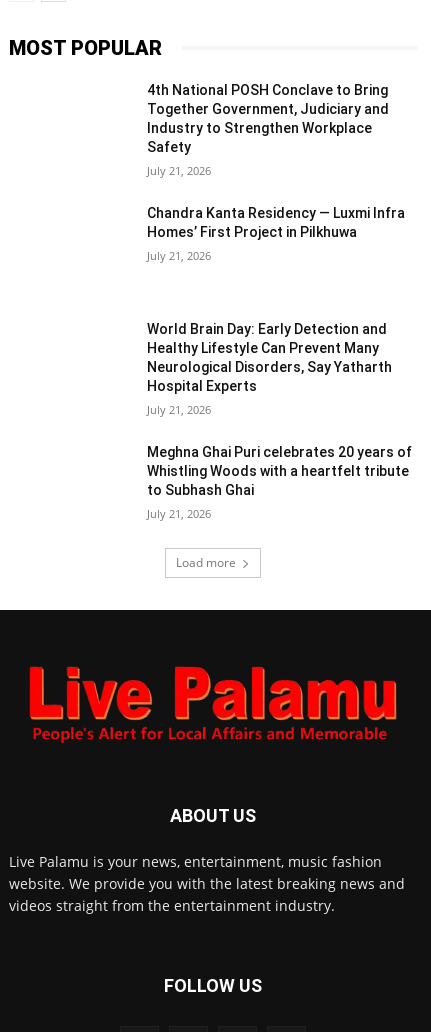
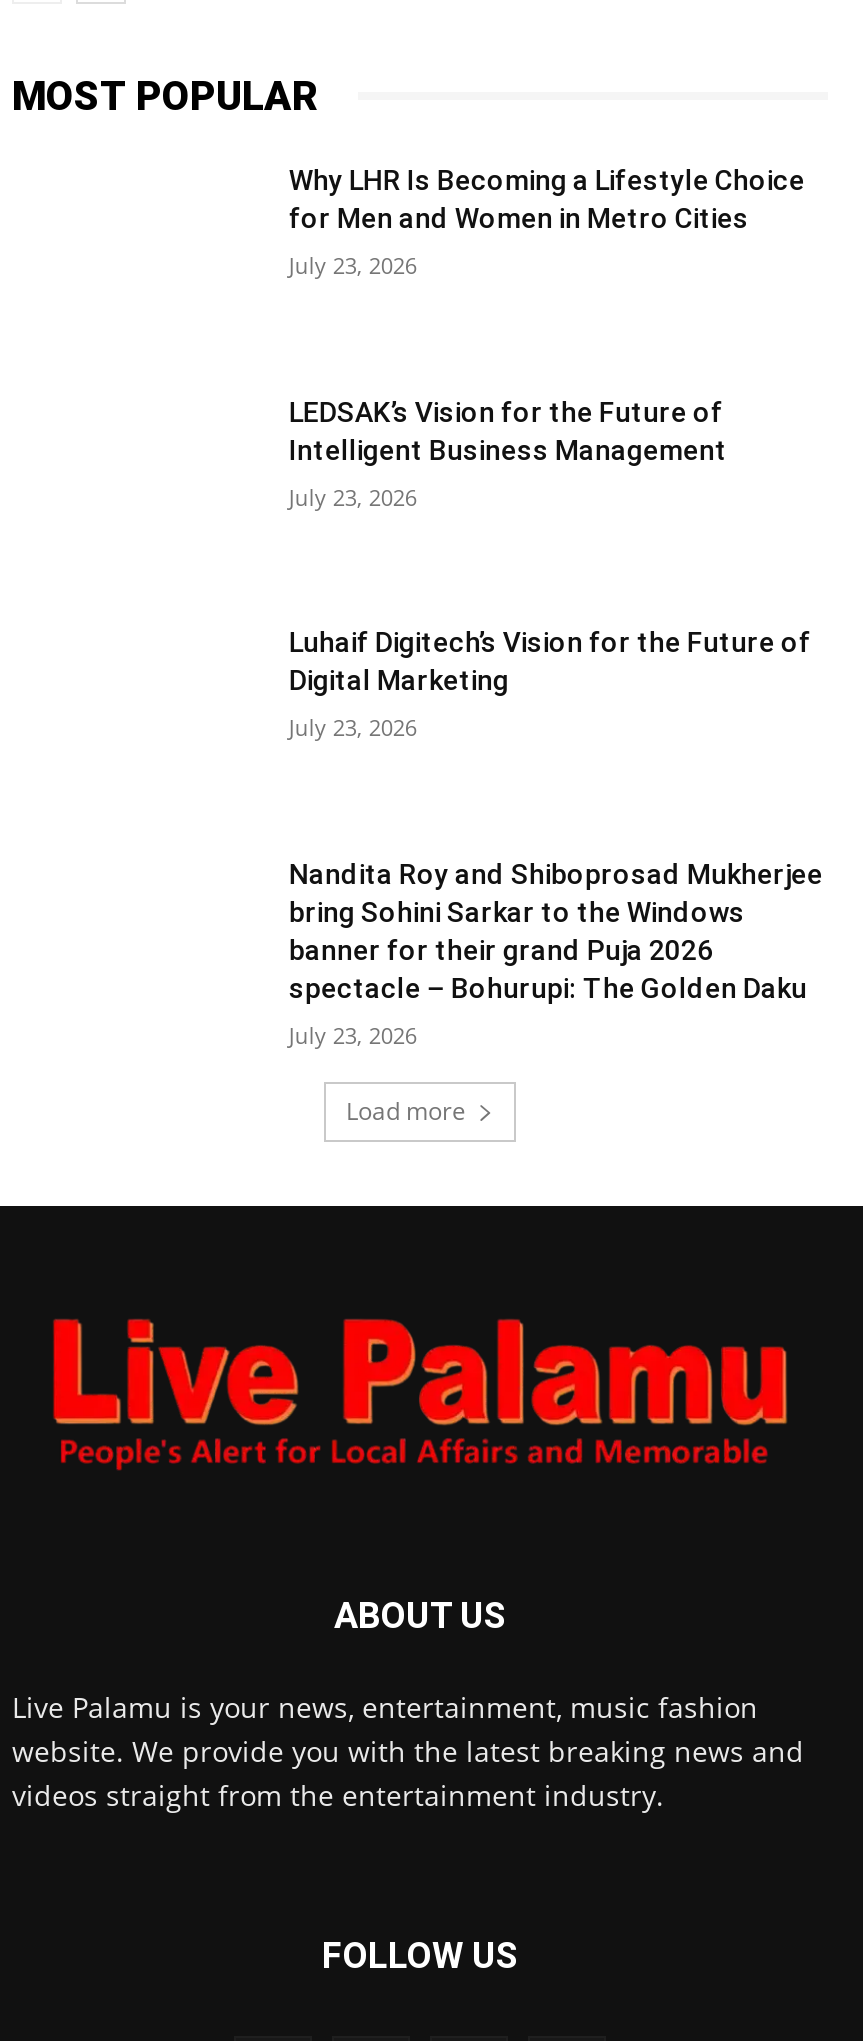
- 4th National POSH Conclave to Bring
- Together Government, Judiciary and
- Industry to Strengthen Workplace
- Safety
+ Why LHR Is Becoming a Lifestyle Choice
+ for Men and Women in Metro Cities

- July 21, 2026
+ July 23, 2026

- Chandra Kanta Residency — Luxmi Infra
- Homes’ First Project in Pilkhuwa
+ LEDSAK’s Vision for the Future of
+ Intelligent Business Management

- July 21, 2026
+ July 23, 2026

- World Brain Day: Early Detection and
- Healthy Lifestyle Can Prevent Many
- Neurological Disorders, Say Yatharth
- Hospital Experts
+ Luhaif Digitech’s Vision for the Future of
+ Digital Marketing

- July 21, 2026
+ July 23, 2026

- Meghna Ghai Puri celebrates 20 years of
- Whistling Woods with a heartfelt tribute
- to Subhash Ghai
+ Nandita Roy and Shiboprosad Mukherjee
+ bring Sohini Sarkar to the Windows
+ banner for their grand Puja 2026
+ spectacle – Bohurupi: The Golden Daku

- July 21, 2026
+ July 23, 2026
